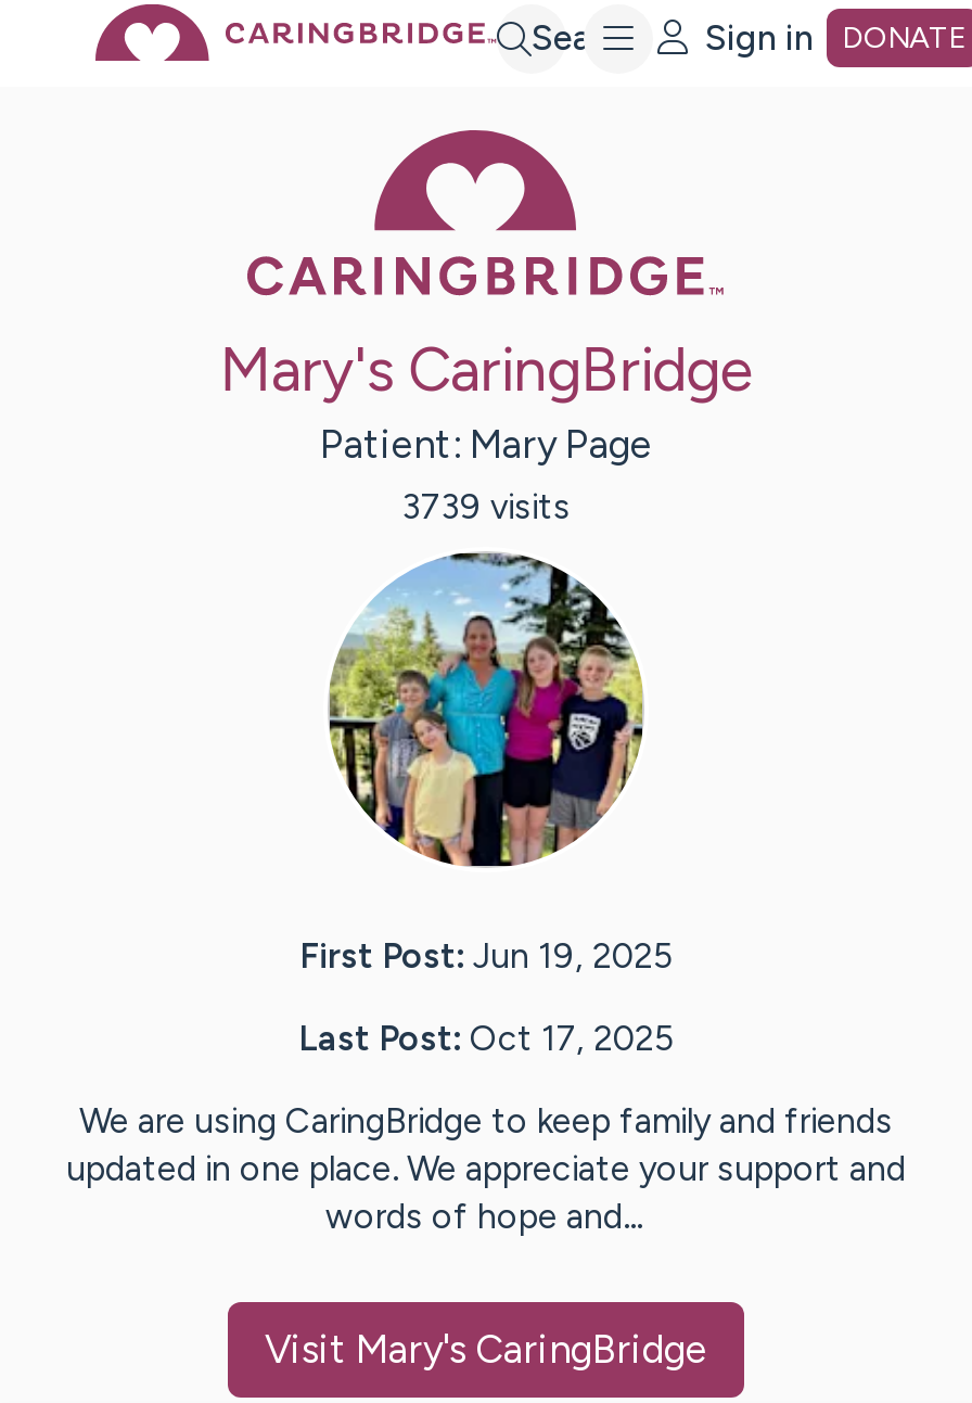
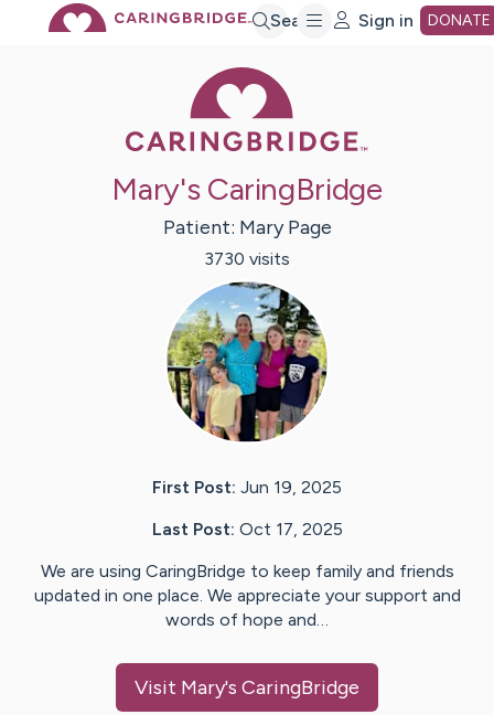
- 3739 visits
+ 3730 visits
